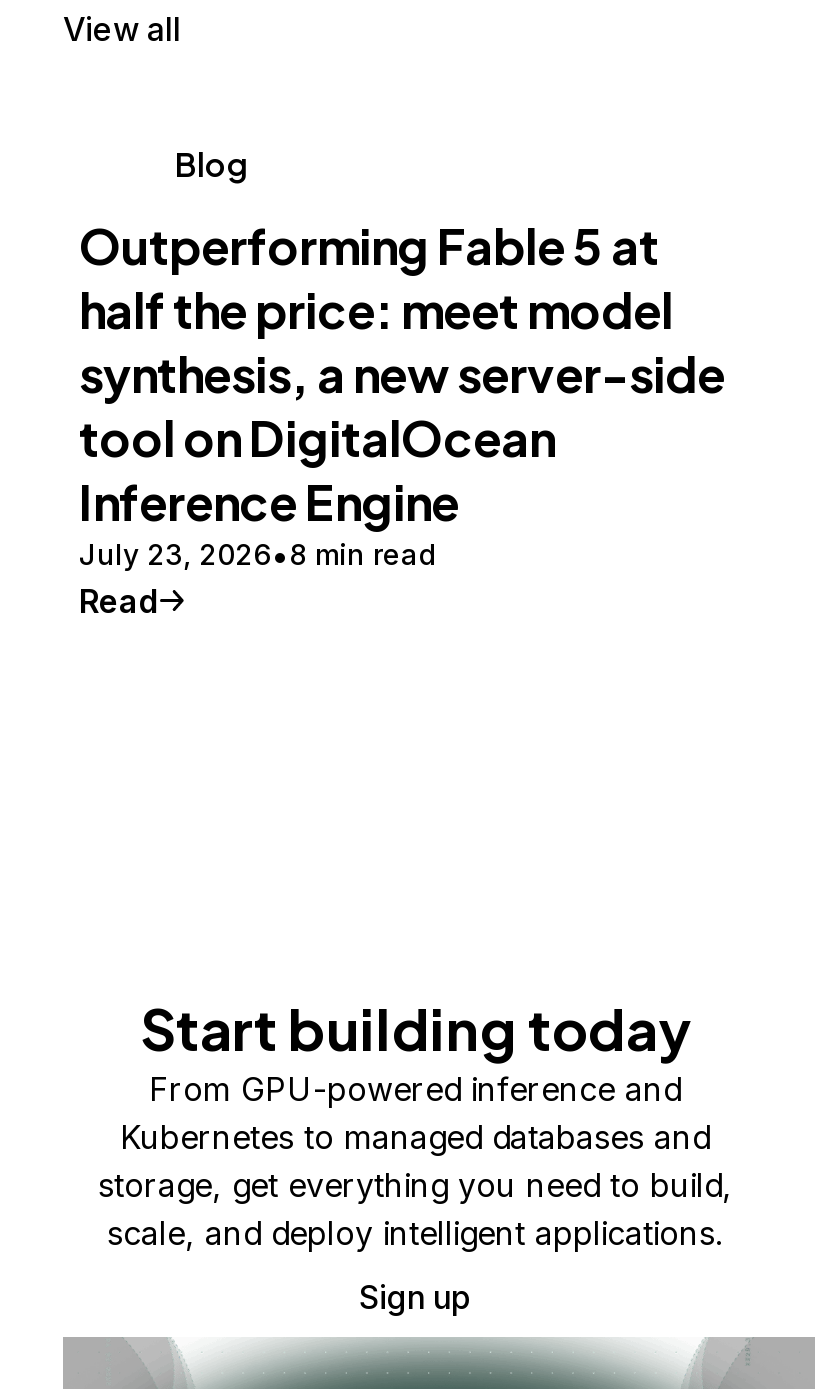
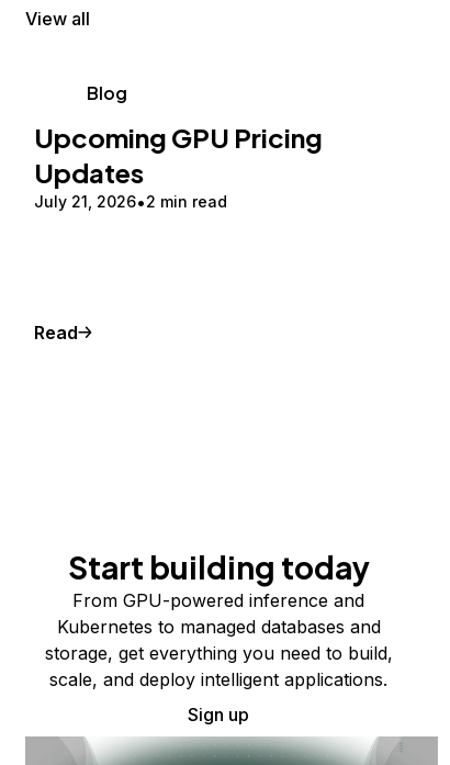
- Outperforming Fable 5 at
- half the price: meet model
- synthesis, a new server-side
- tool on DigitalOcean
- Inference Engine
- July 23, 2026 8 min read
+ Upcoming GPU Pricing
+ Updates
+ July 21, 2026 2 min read
